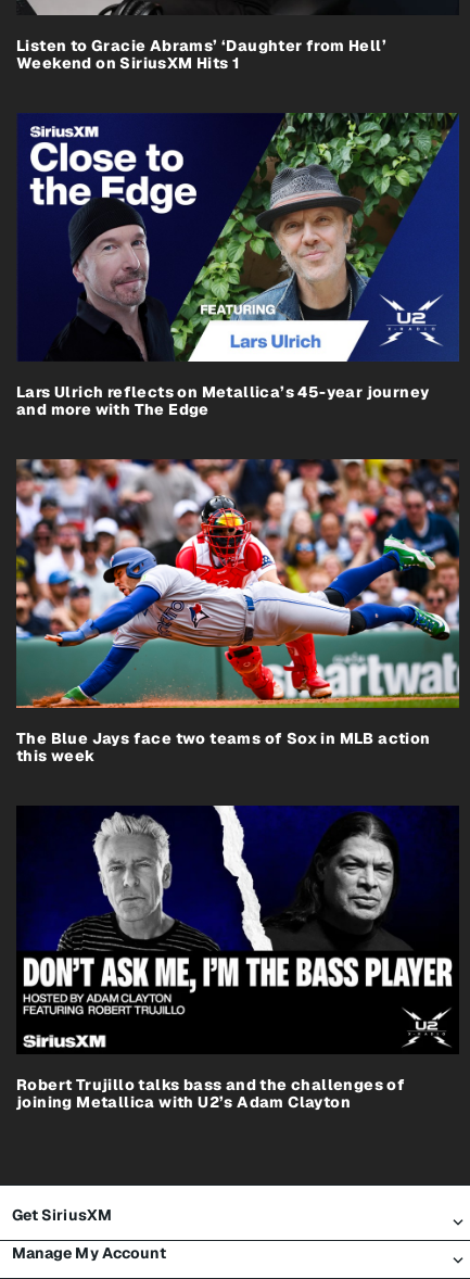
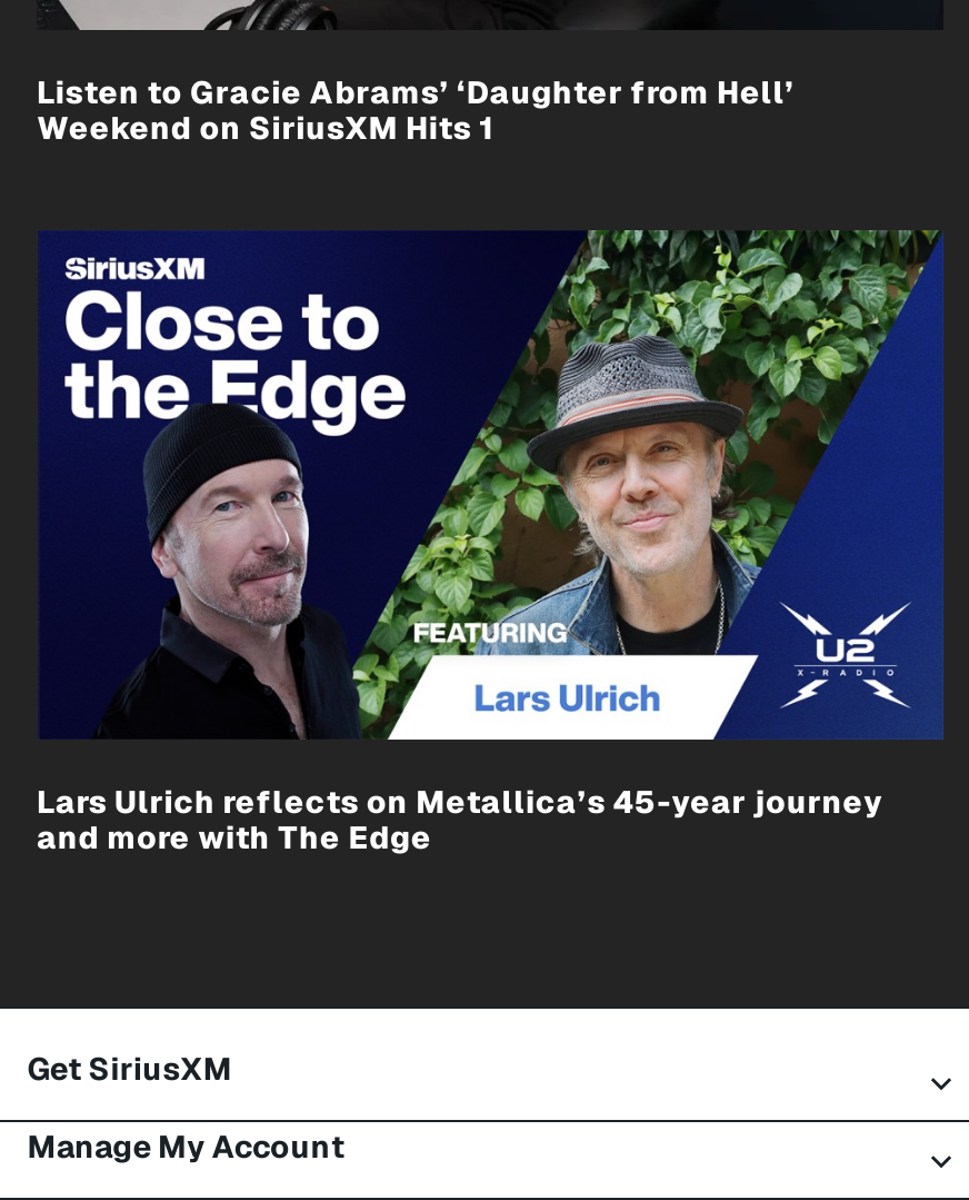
- [image]
- The Blue Jays face two teams of Sox in MLB action
- this week

- [image]
- Robert Trujillo talks bass and the challenges of
- joining Metallica with U2’s Adam Clayton
